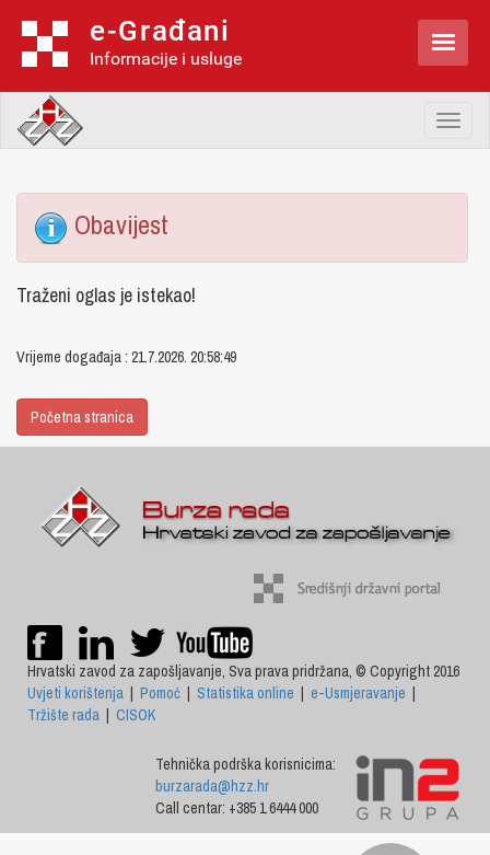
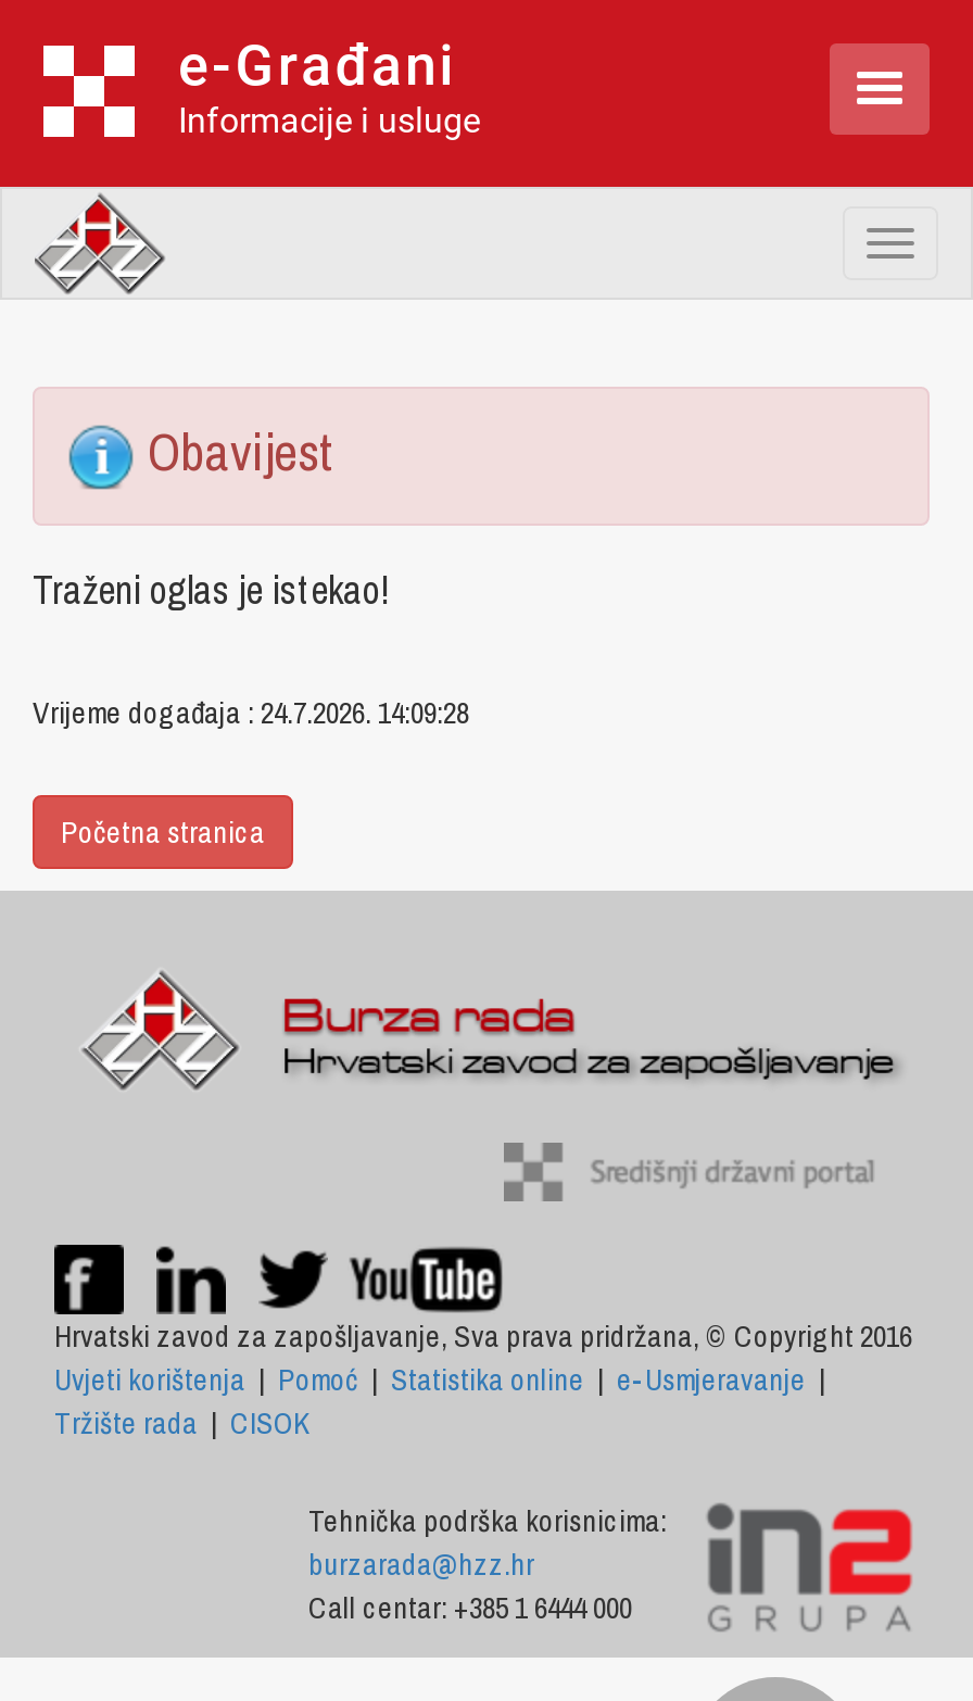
- Vrijeme događaja : 21.7.2026. 20:58:49
+ Vrijeme događaja : 24.7.2026. 14:09:28
